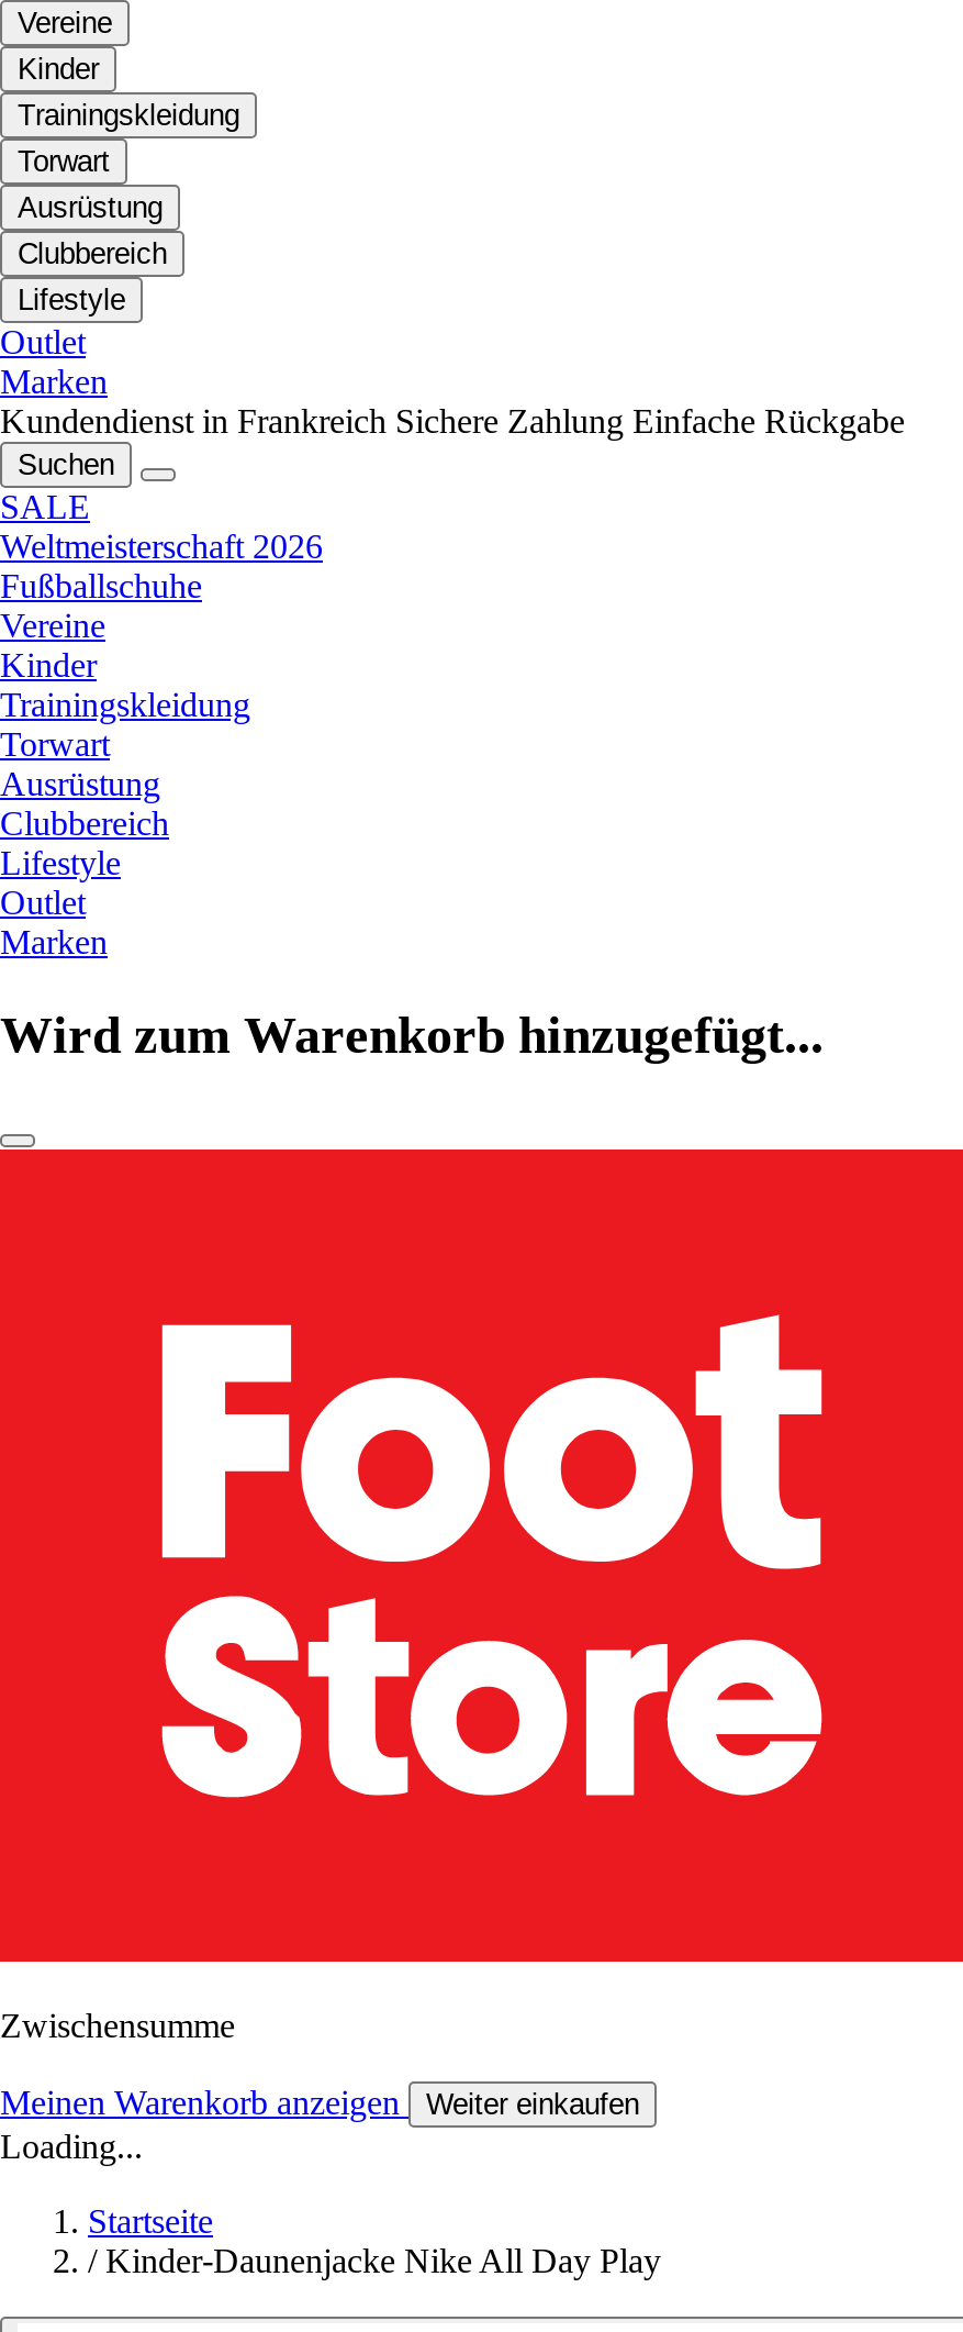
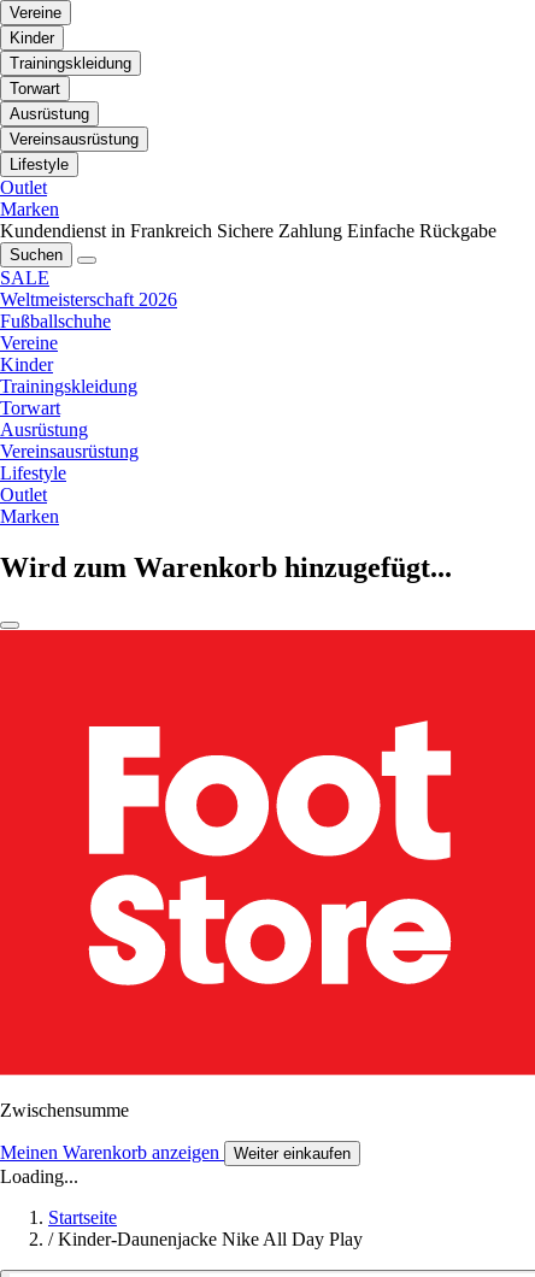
- Clubbereich
+ Vereinsausrüstung

- Clubbereich
+ Vereinsausrüstung
